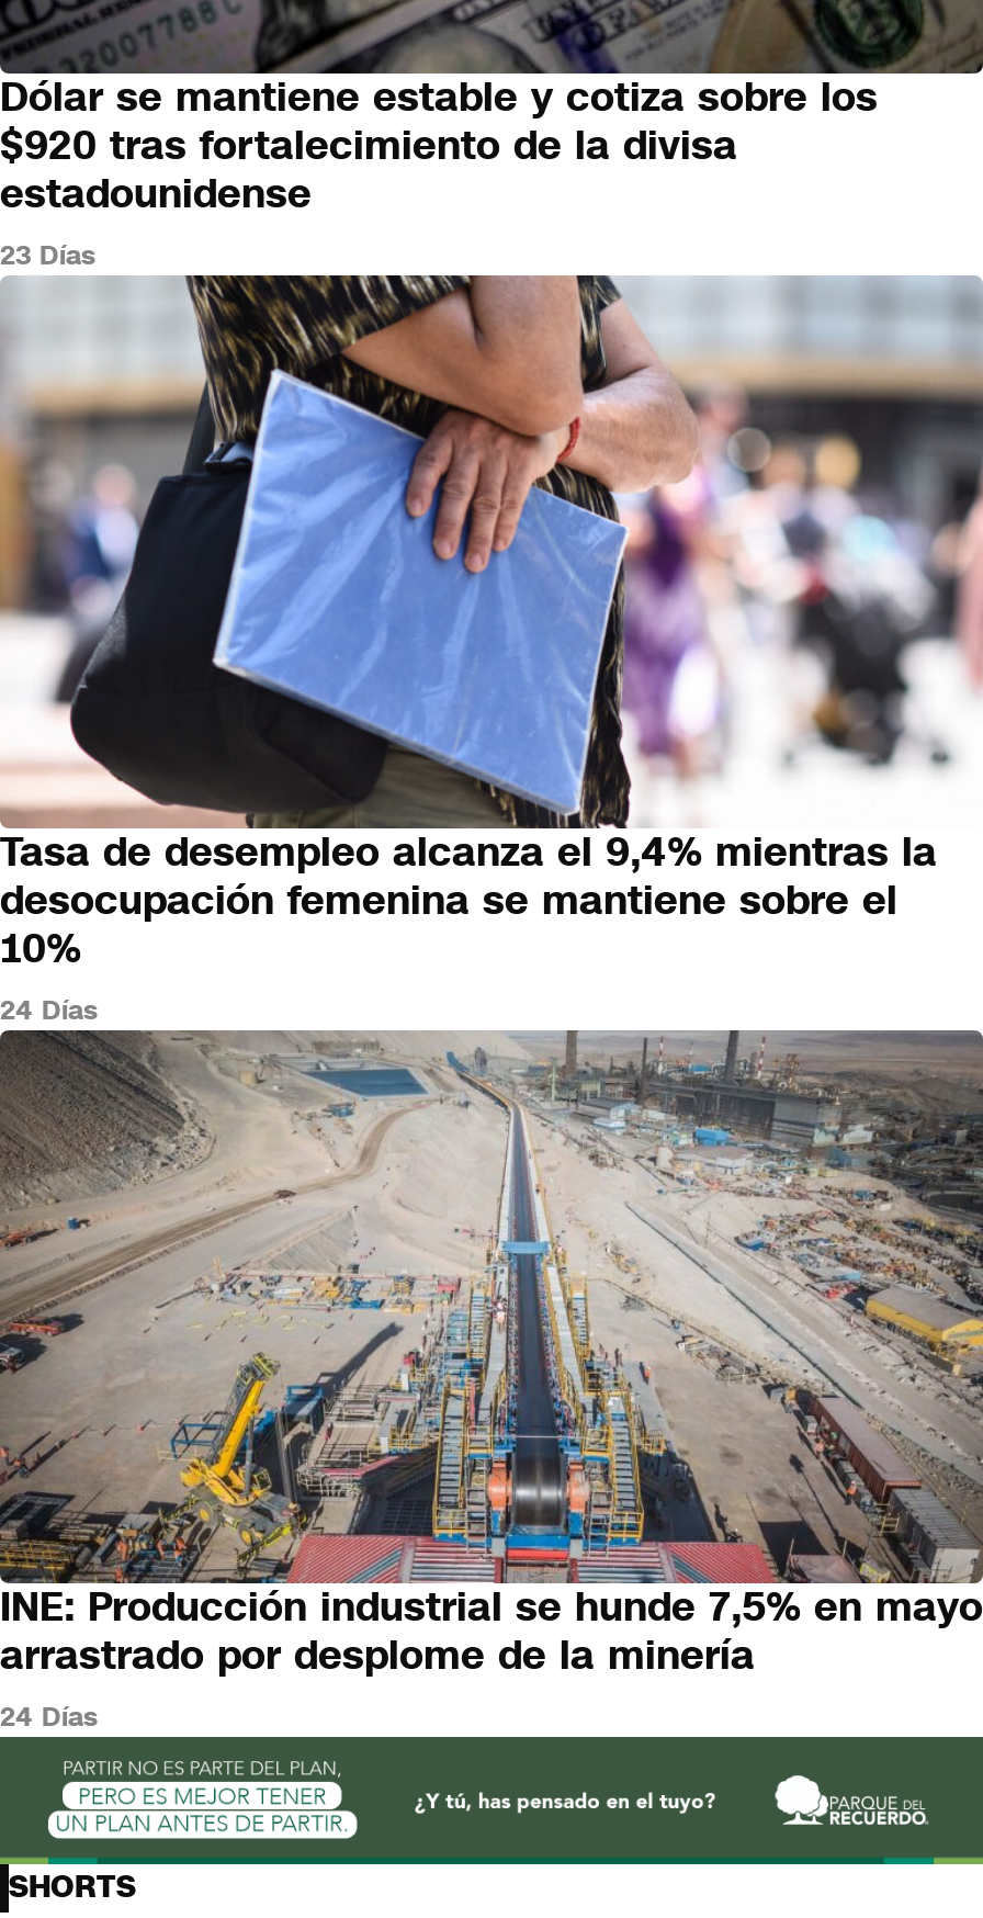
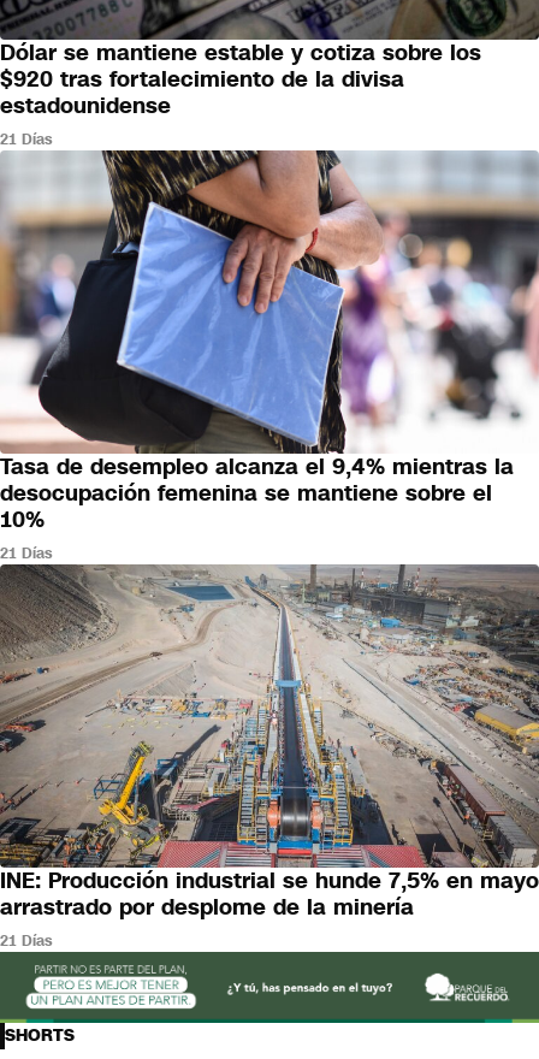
- 23 Días
+ 21 Días

- 24 Días
+ 21 Días

- 24 Días
+ 21 Días
